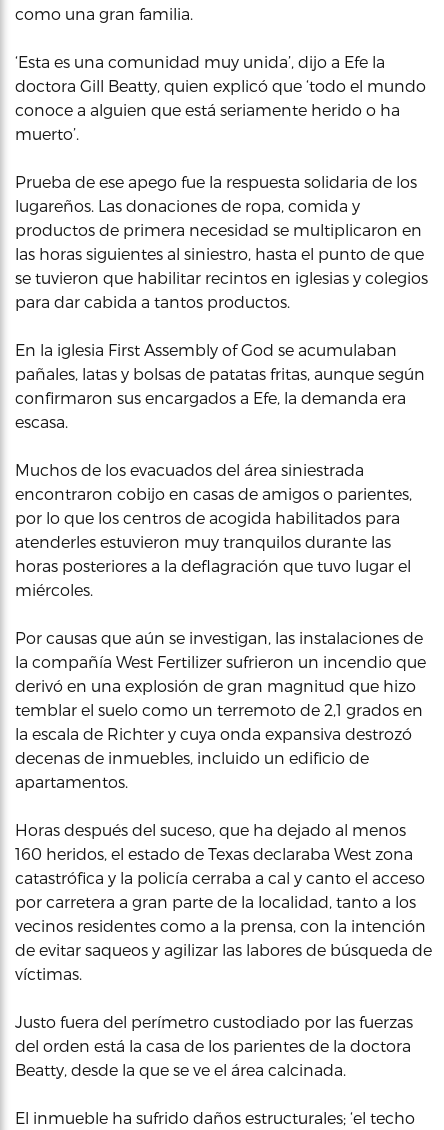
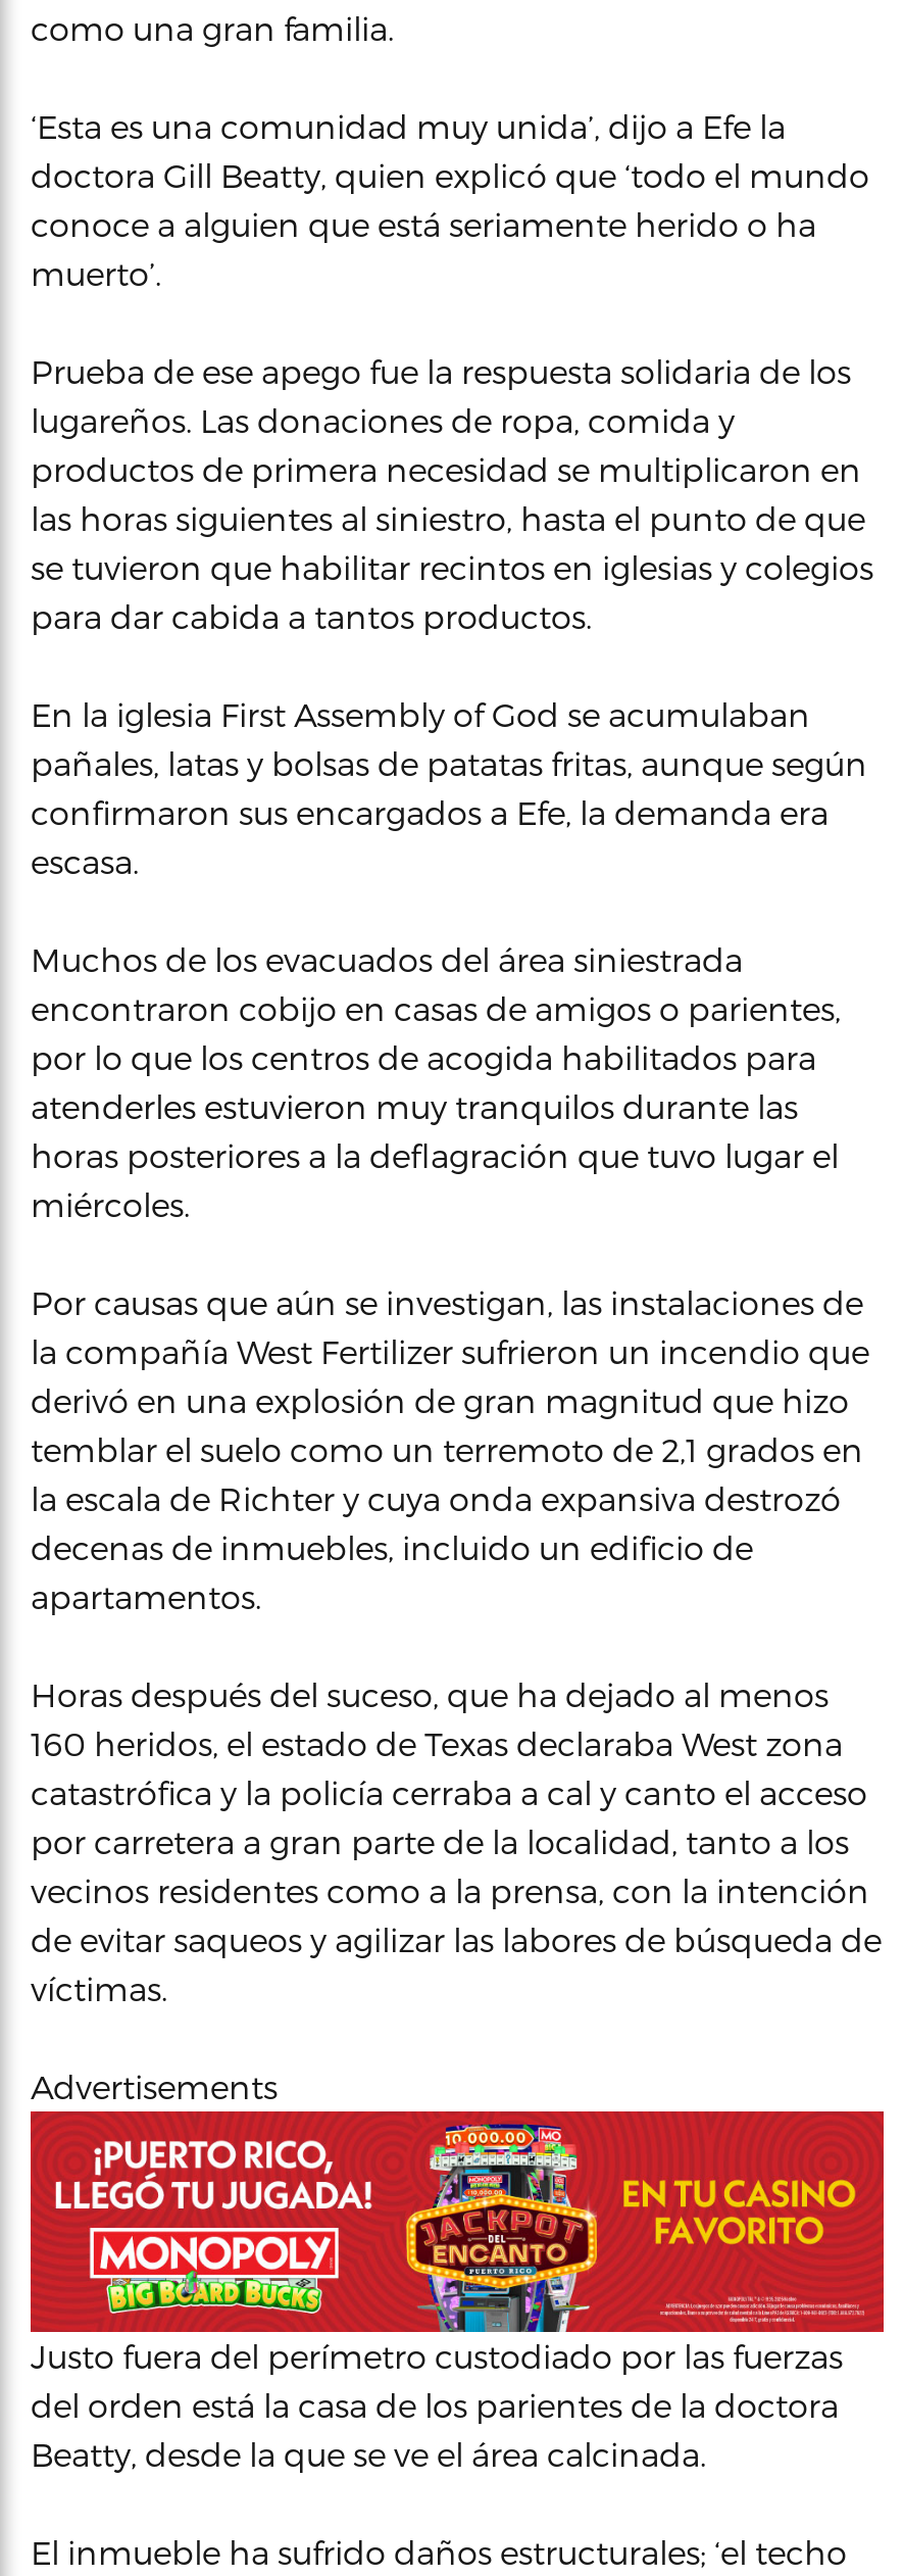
+ [image]

+ Advertisements
